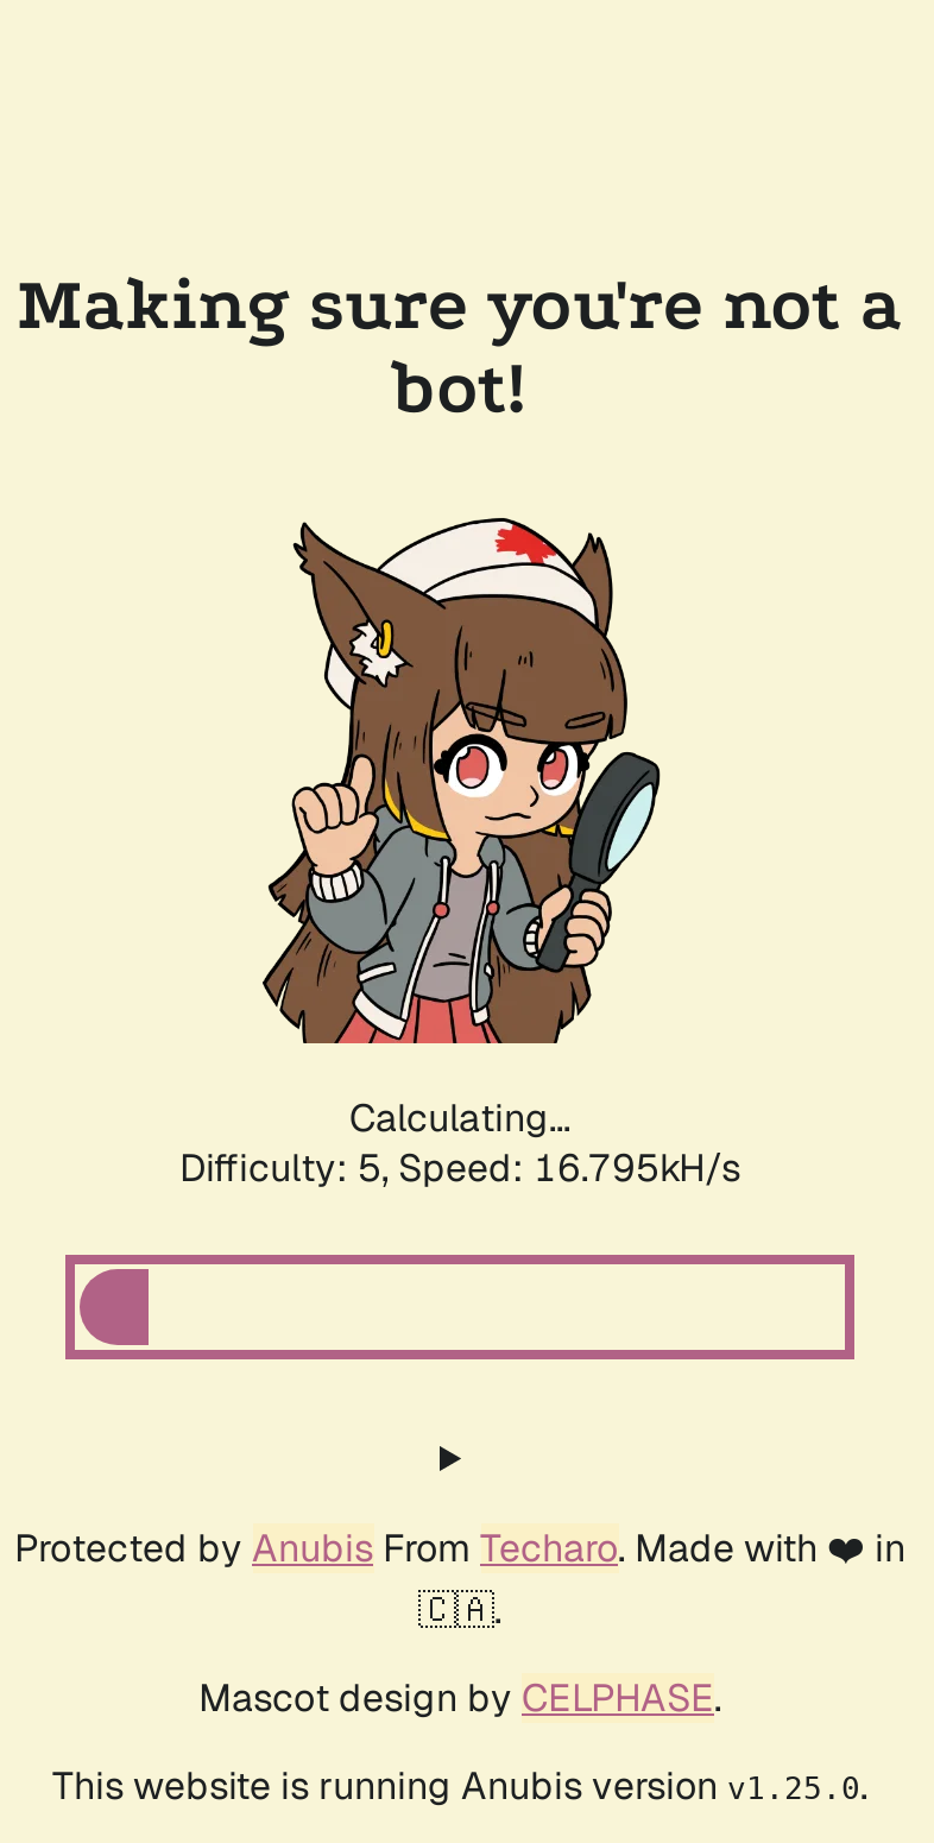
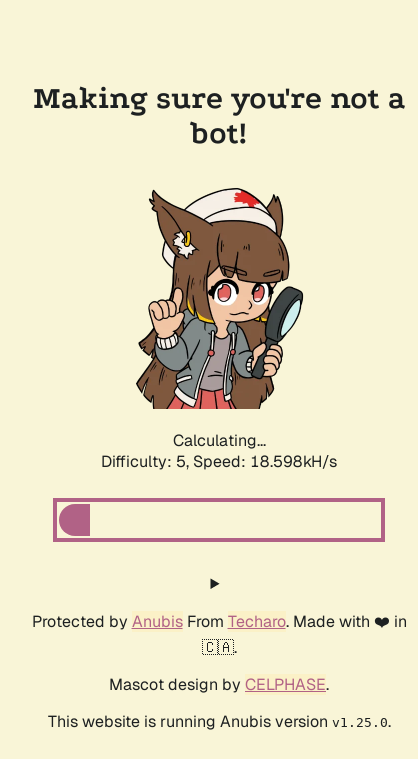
- Difficulty: 5, Speed: 16.795kH/s
+ Difficulty: 5, Speed: 18.598kH/s
